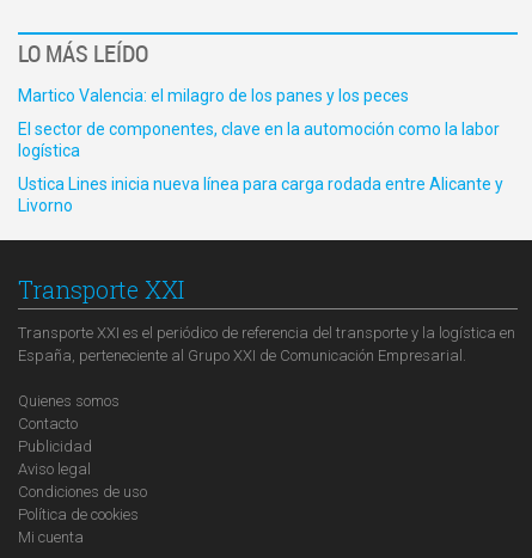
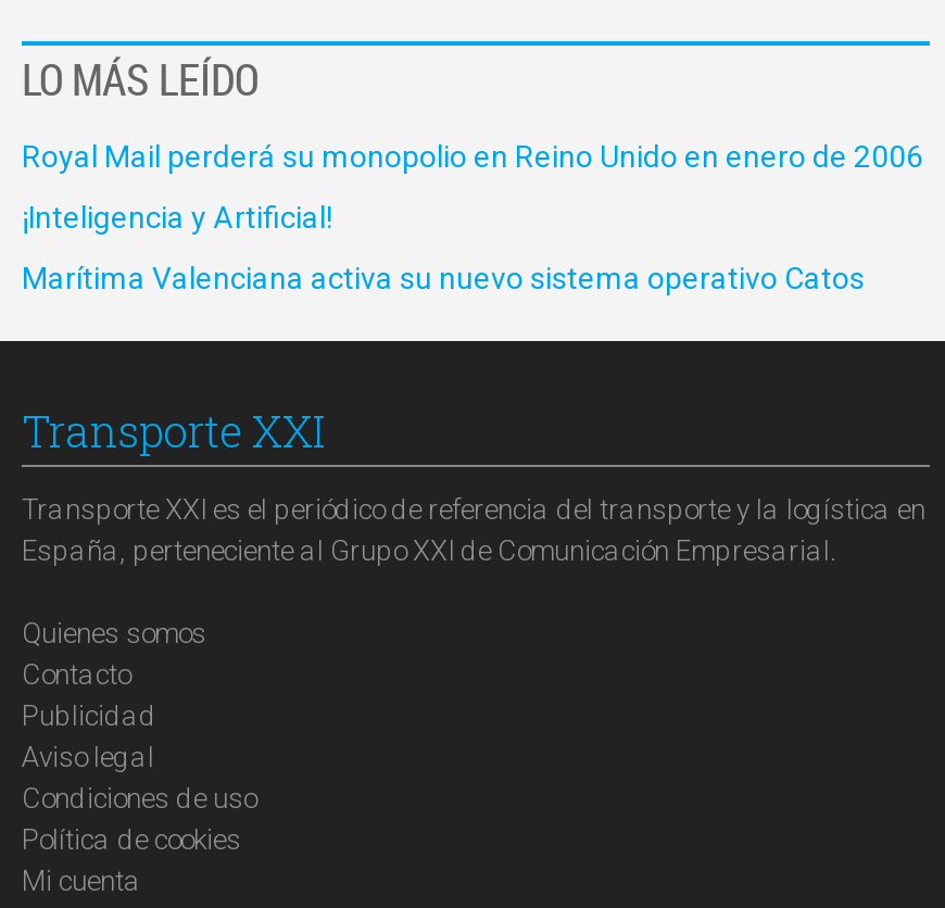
- Martico Valencia: el milagro de los panes y los peces
+ Royal Mail perderá su monopolio en Reino Unido en enero de 2006

- El sector de componentes, clave en la automoción como la labor
- logística
+ ¡Inteligencia y Artificial!

- Ustica Lines inicia nueva línea para carga rodada entre Alicante y
- Livorno
+ Marítima Valenciana activa su nuevo sistema operativo Catos
